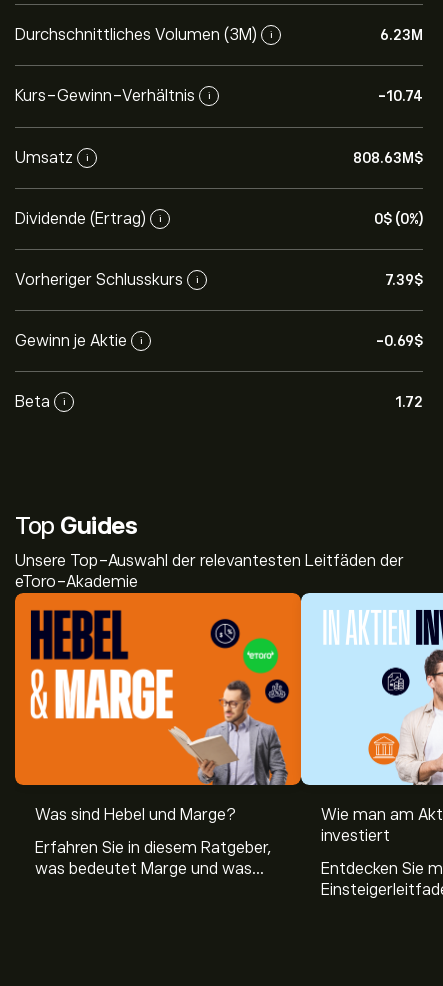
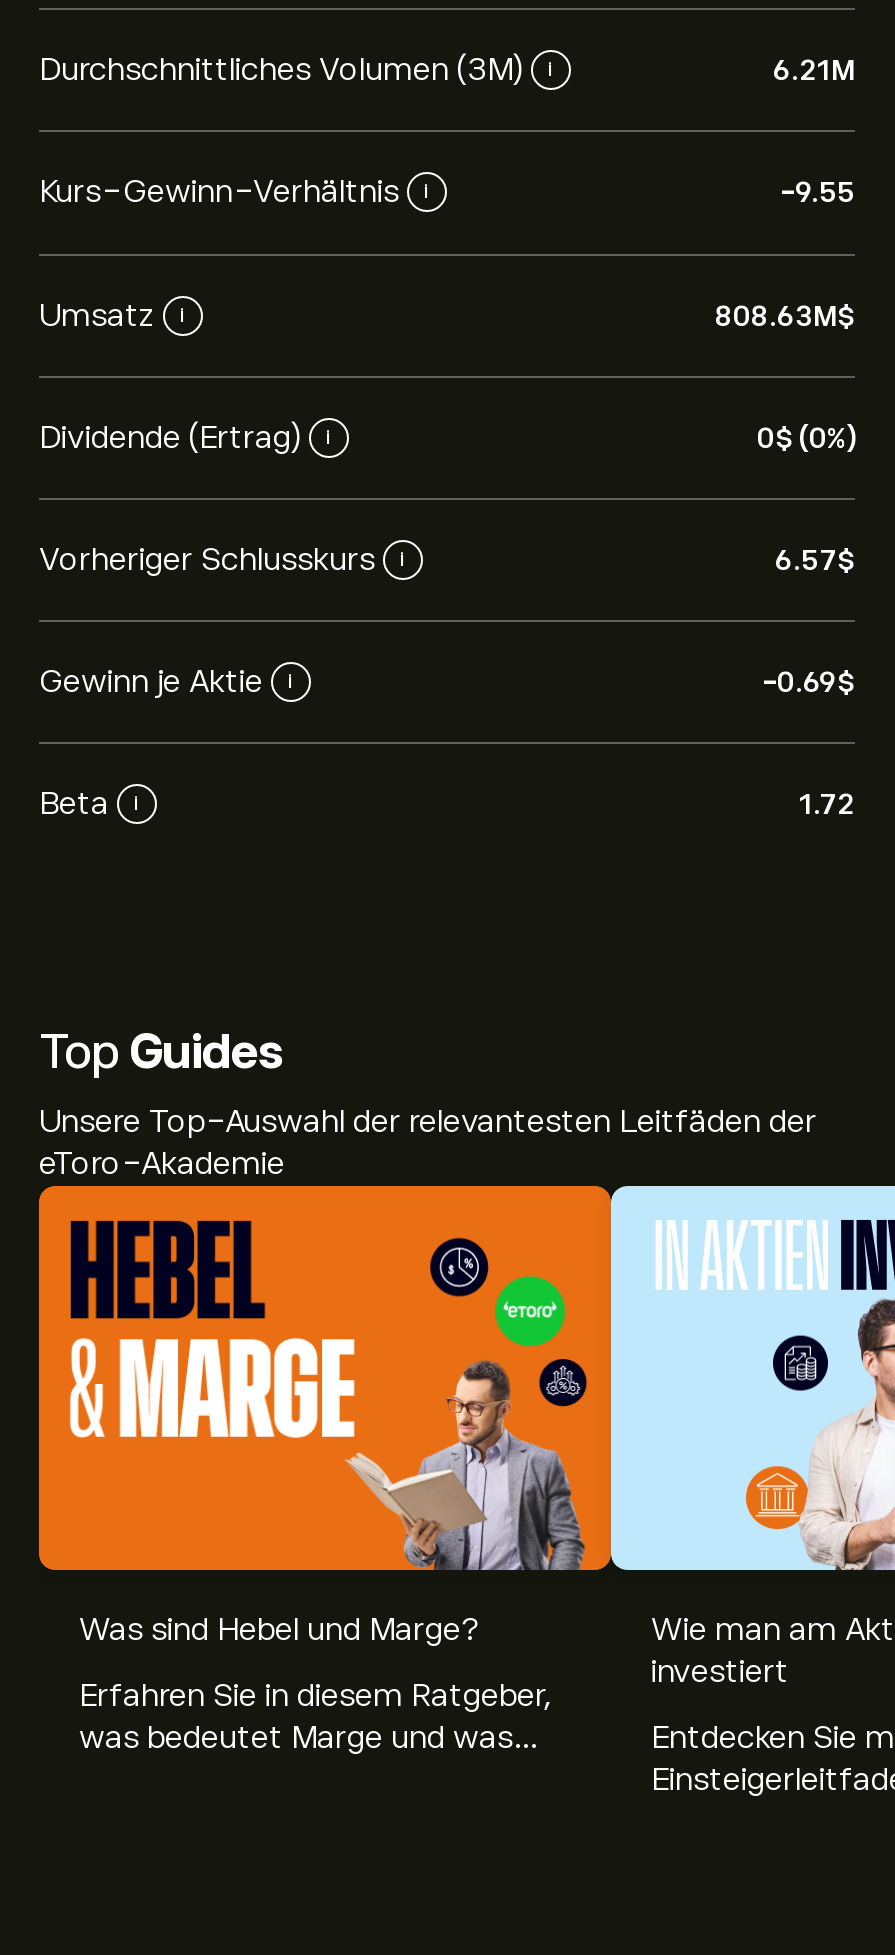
- 6.23M
+ 6.21M

- -10.74
+ -9.55

- 7.39$
+ 6.57$
